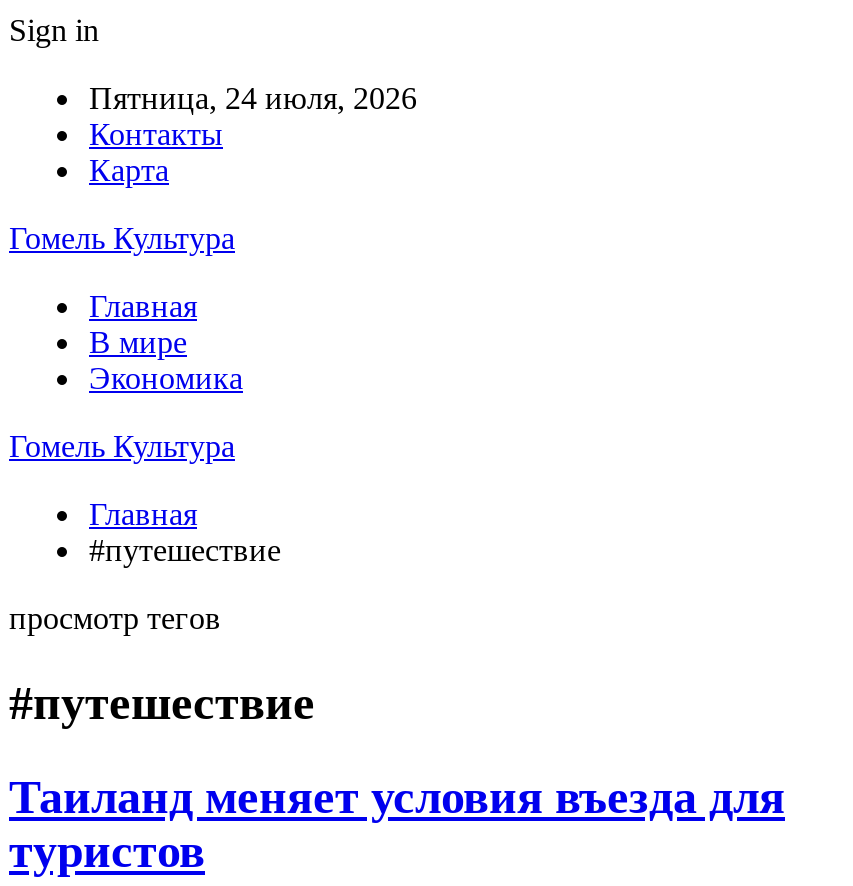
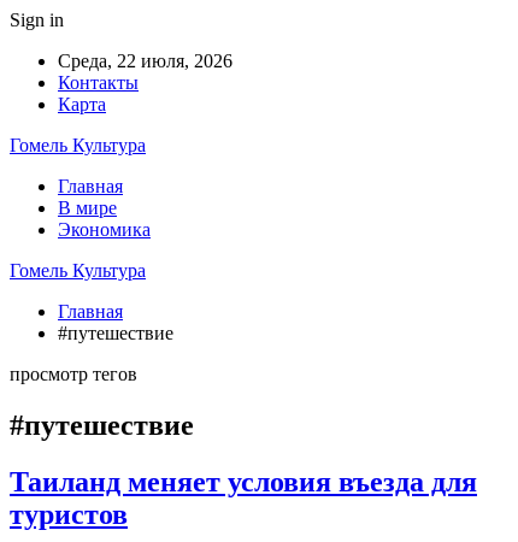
- Пятница, 24 июля, 2026
+ Среда, 22 июля, 2026
